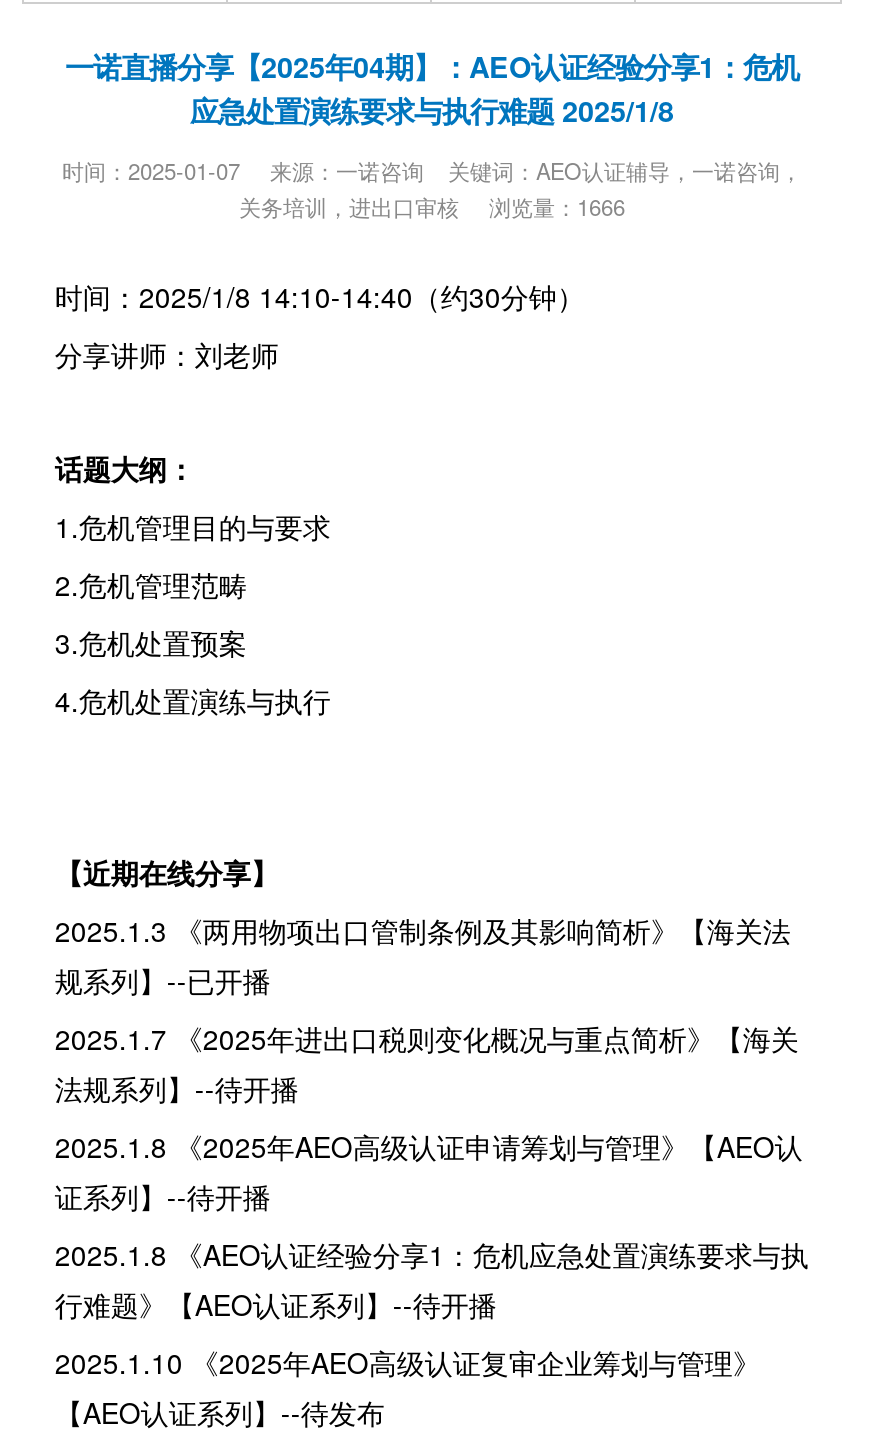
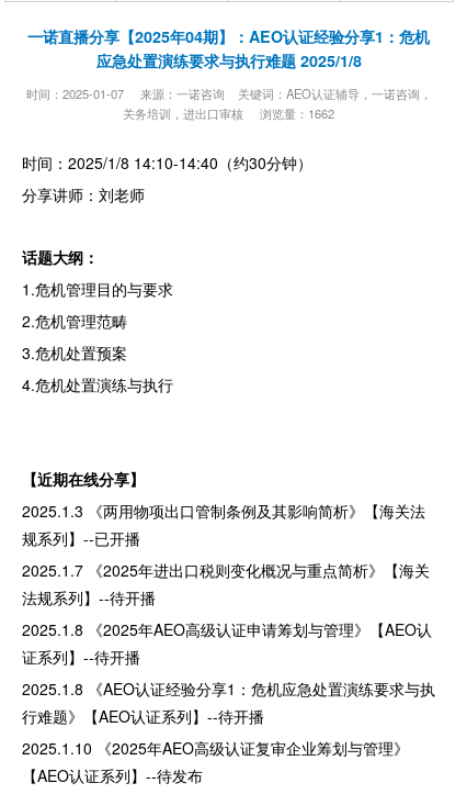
- 关务培训，进出口审核 浏览量：1666
+ 关务培训，进出口审核 浏览量：1662
